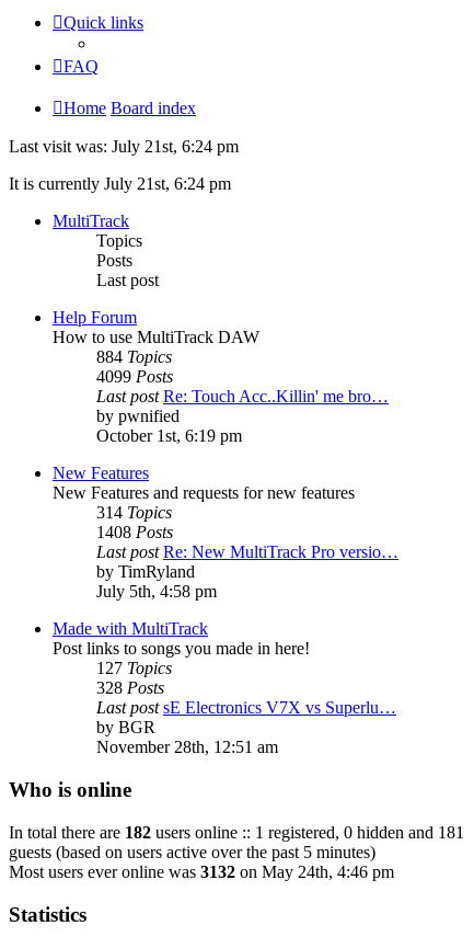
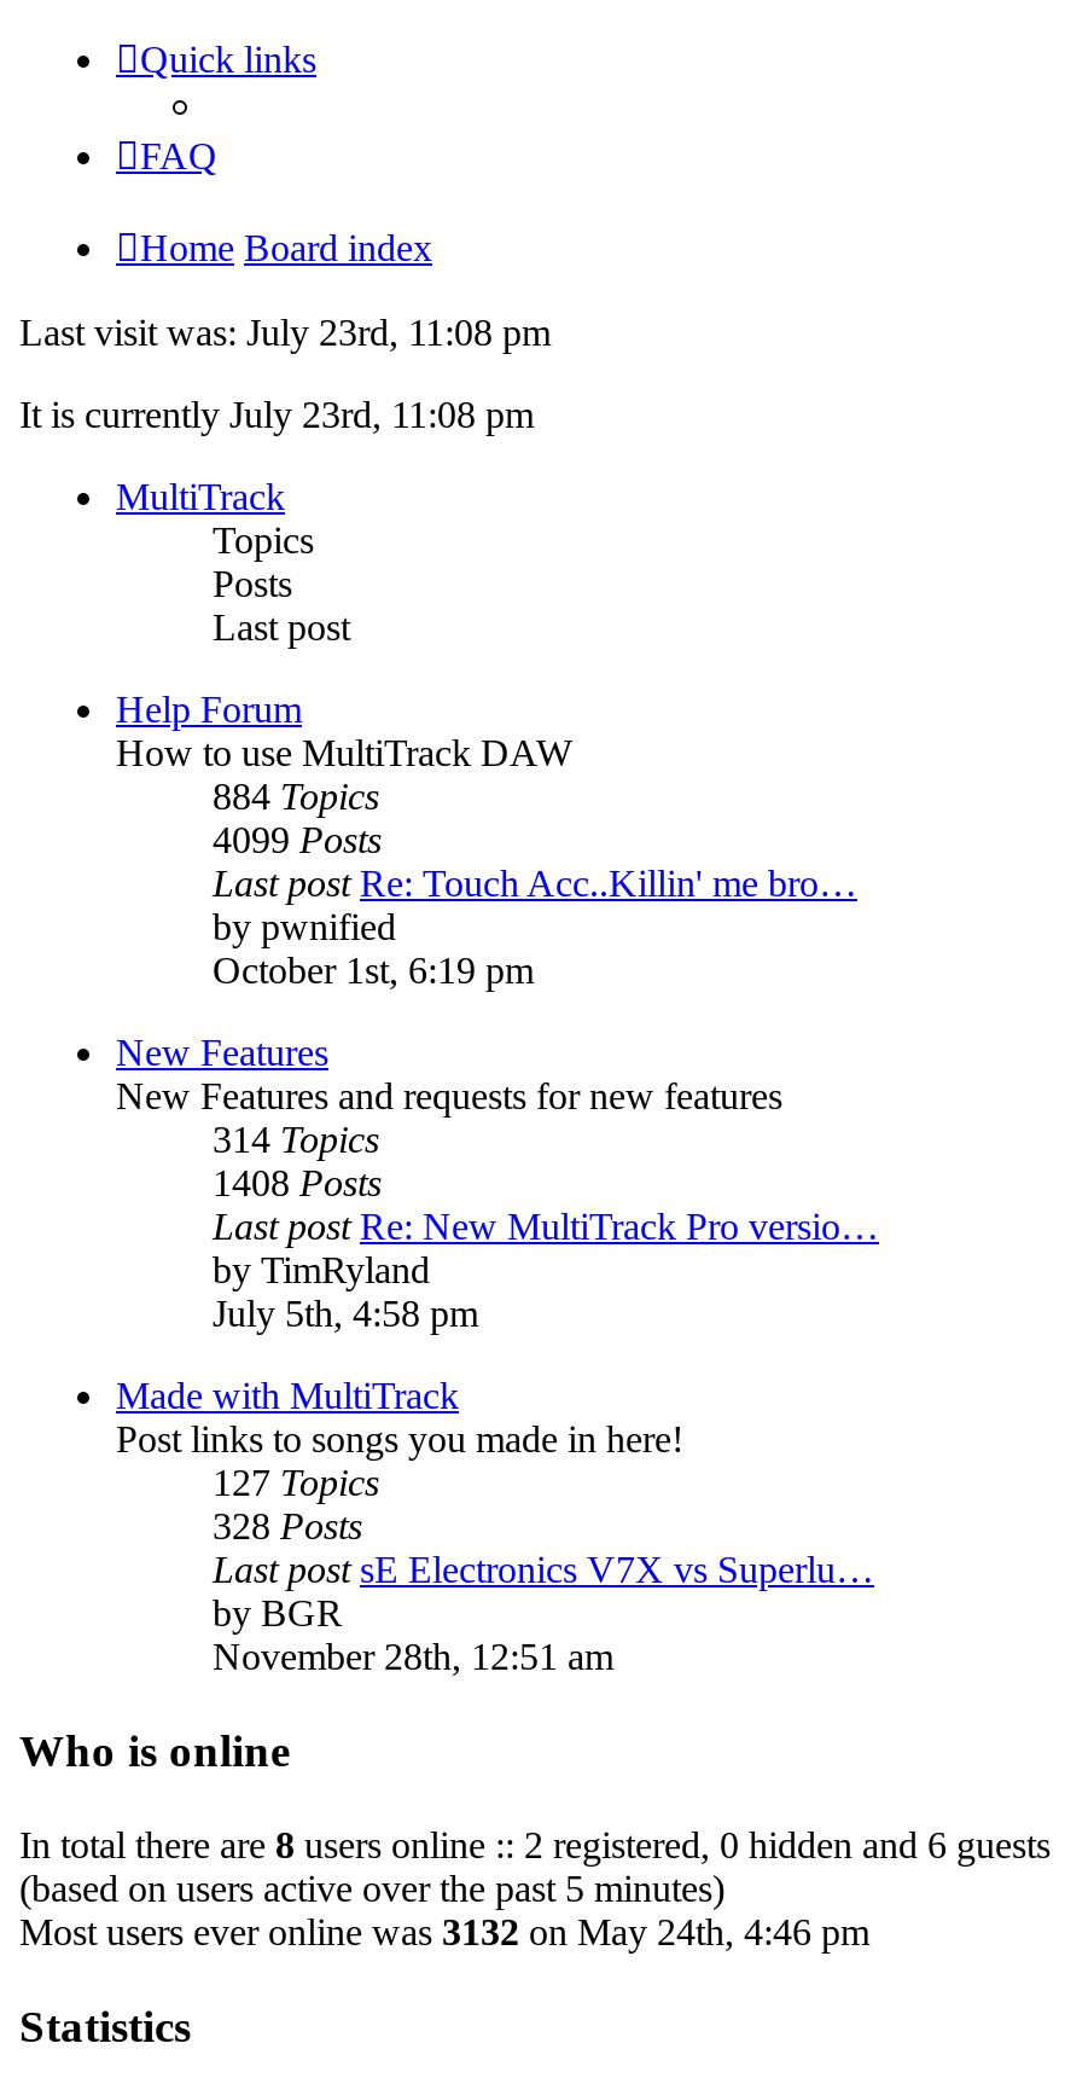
- Last visit was: July 21st, 6:24 pm
+ Last visit was: July 23rd, 11:08 pm

- It is currently July 21st, 6:24 pm
+ It is currently July 23rd, 11:08 pm

- In total there are 182 users online :: 1 registered, 0 hidden and 181
- guests (based on users active over the past 5 minutes)
+ In total there are 8 users online :: 2 registered, 0 hidden and 6 guests
+ (based on users active over the past 5 minutes)
